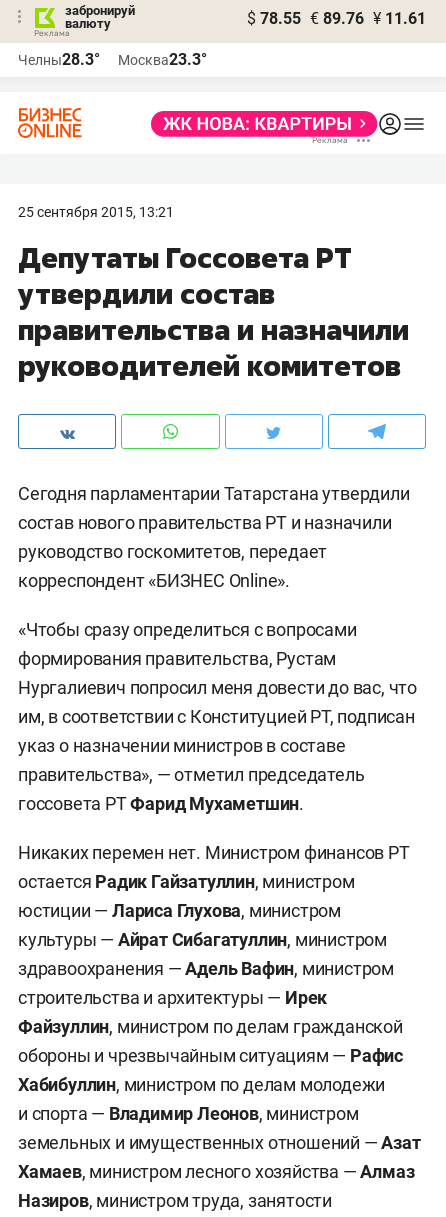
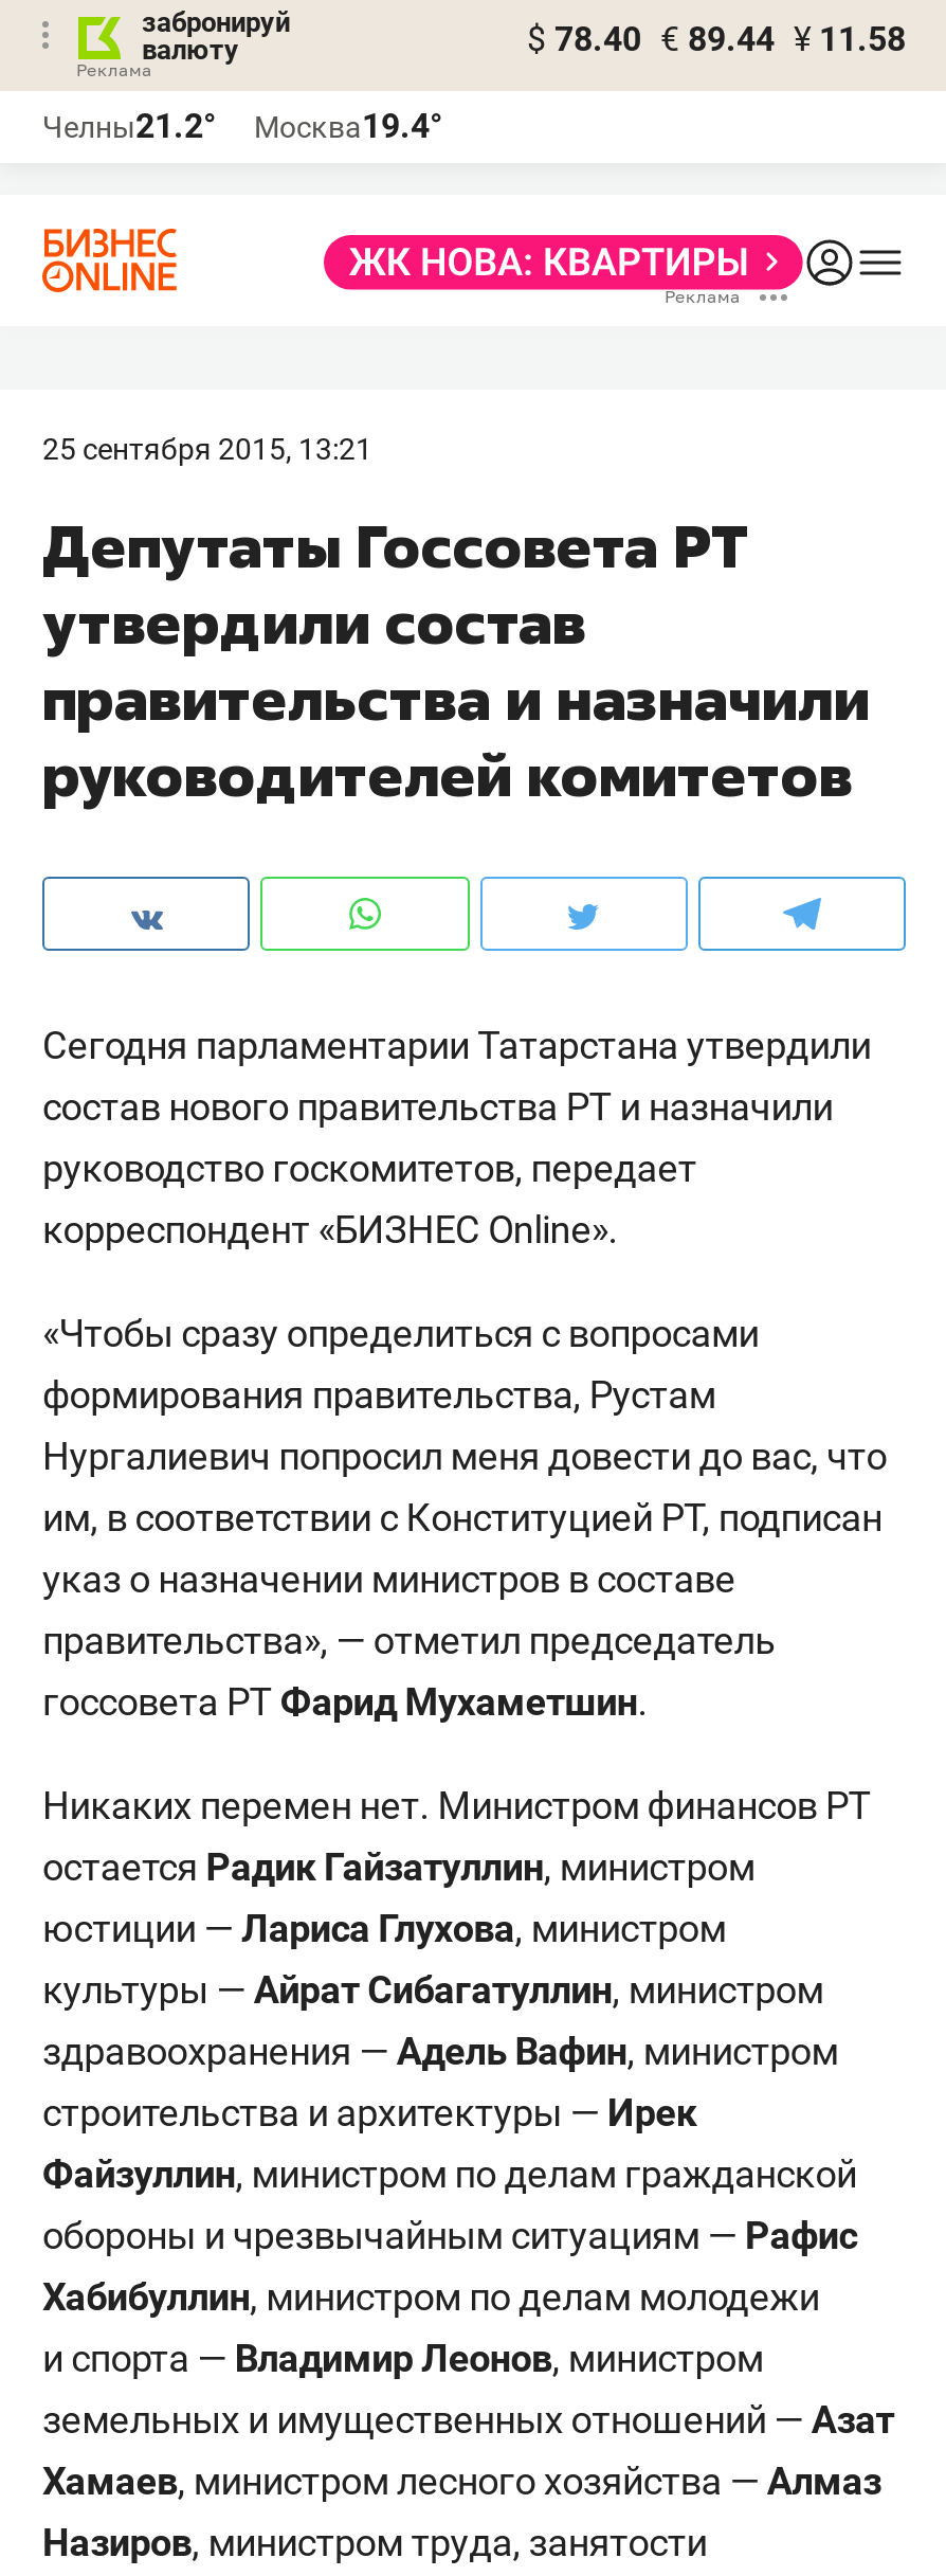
- $ 78.55 € 89.76 ¥ 11.61
+ $ 78.40 € 89.44 ¥ 11.58

- Челны28.3°
+ Челны21.2°

- Москва23.3°
+ Москва19.4°
